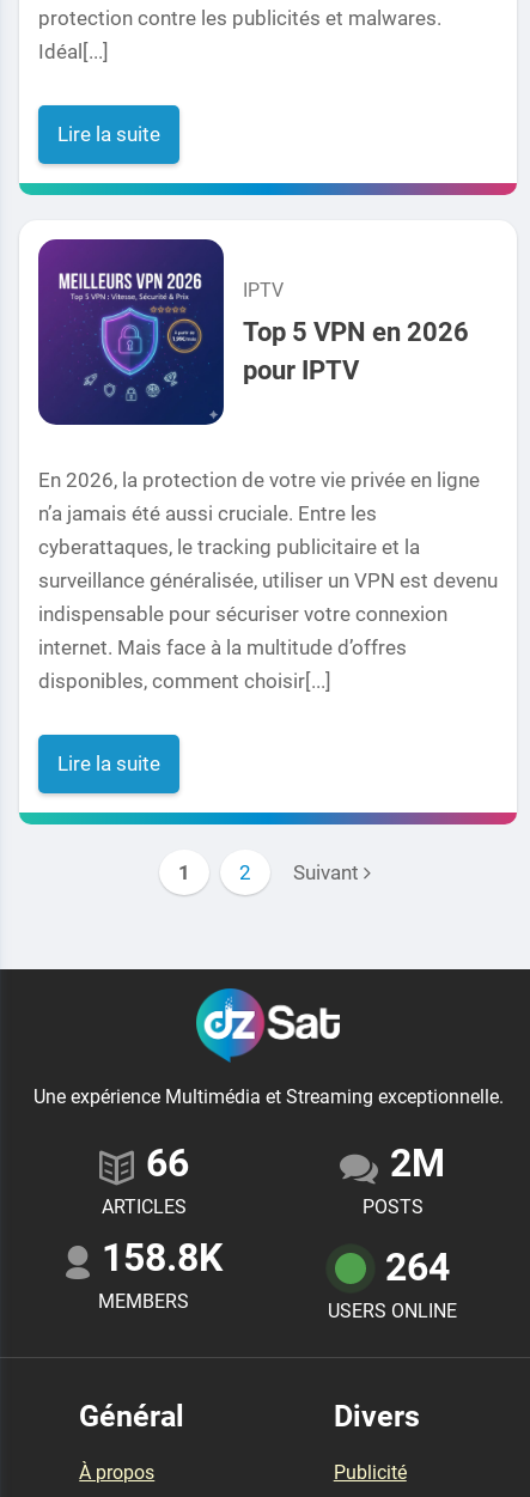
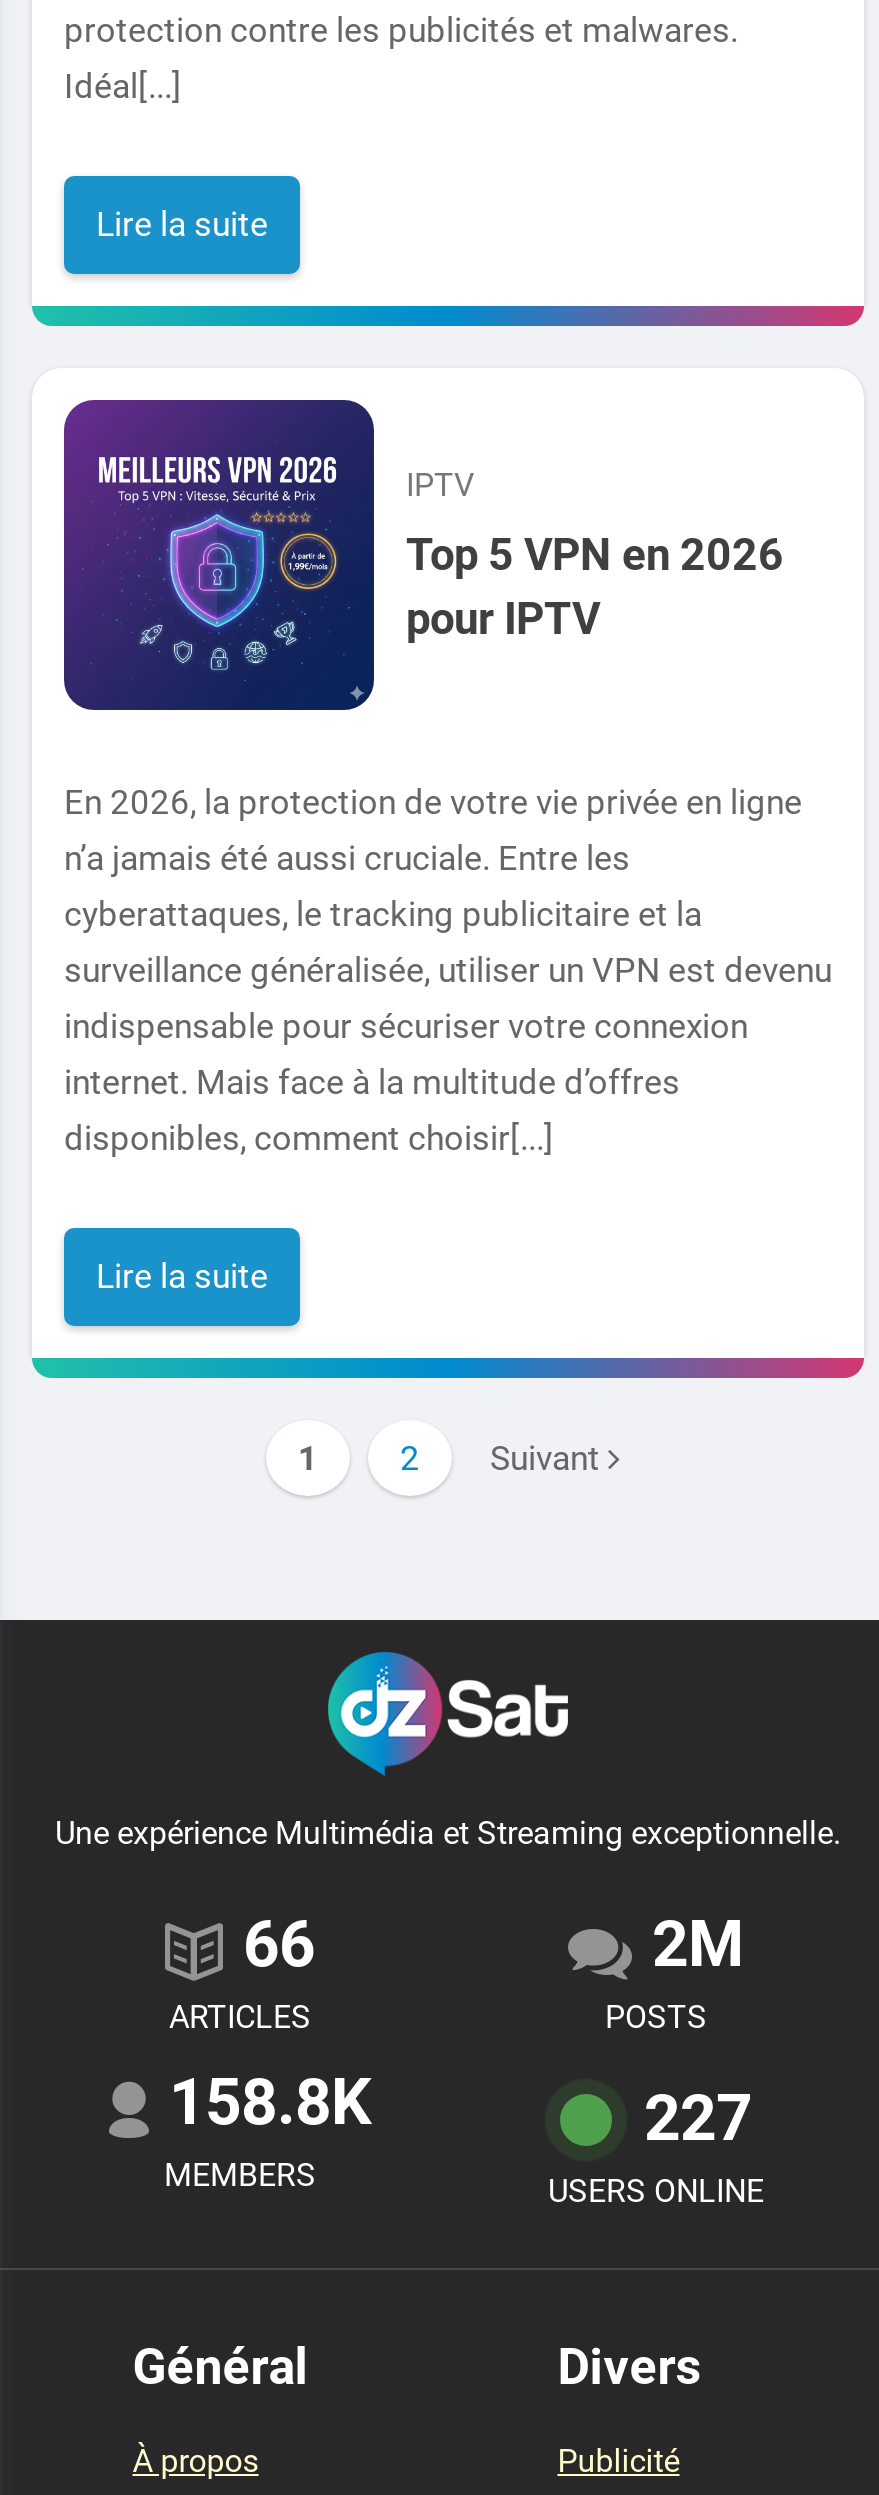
- 264
+ 227
